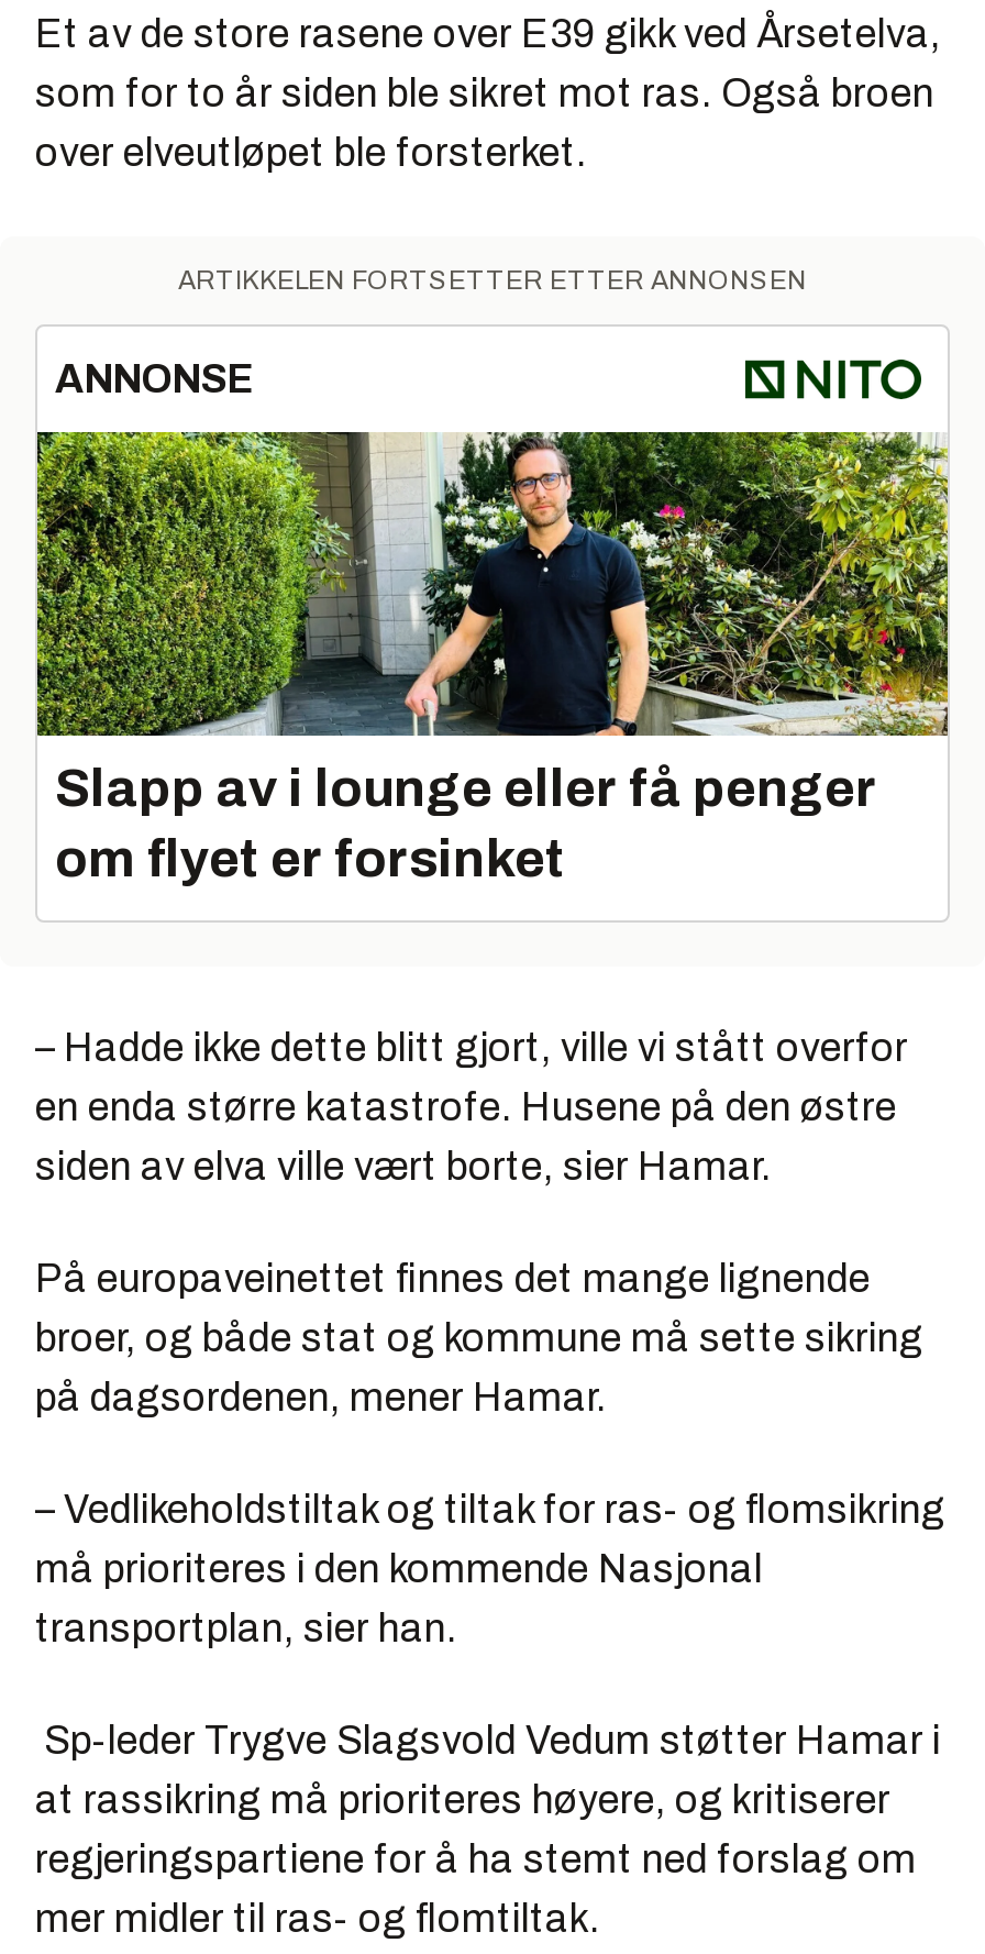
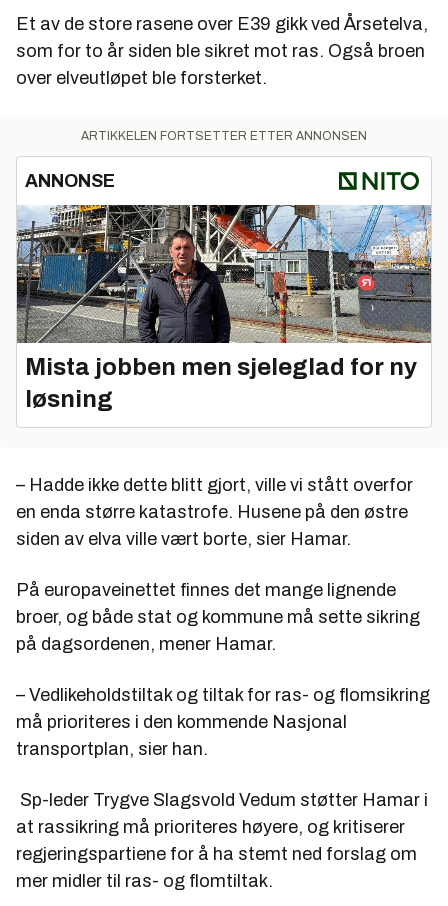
- [image]
- Slapp av i lounge eller få penger
- om flyet er forsinket
+ [image]
+ Mista jobben men sjeleglad for ny
+ løsning
